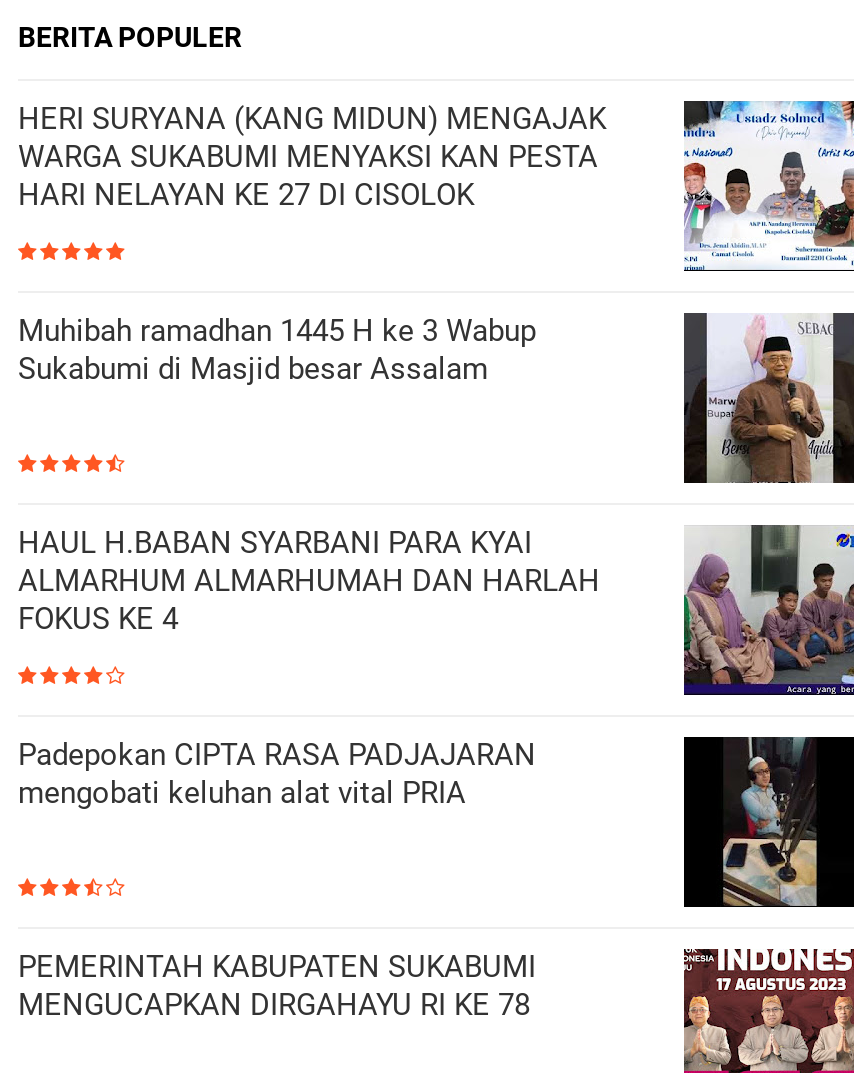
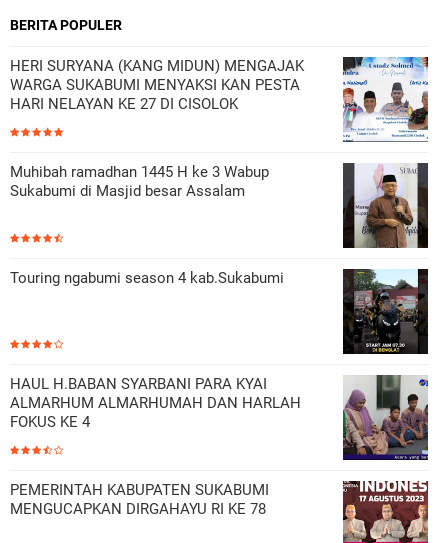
+ Touring ngabumi season 4 kab.Sukabumi

+ [image]

moved down: [image] | HAUL H.BABAN SYARBANI PARA KYAI | ALMARHUM ALMARHUMAH DAN HARLAH | FOKUS KE 4

- Padepokan CIPTA RASA PADJAJARAN
- mengobati keluhan alat vital PRIA

- [image]
